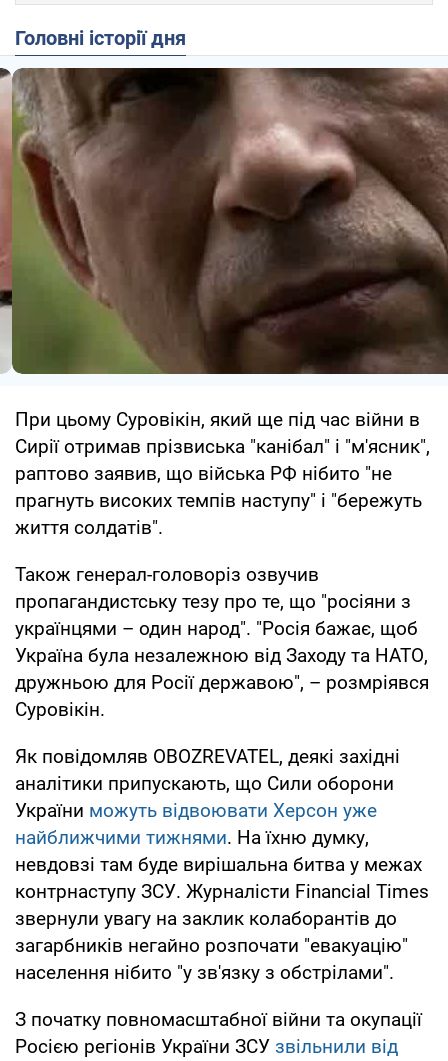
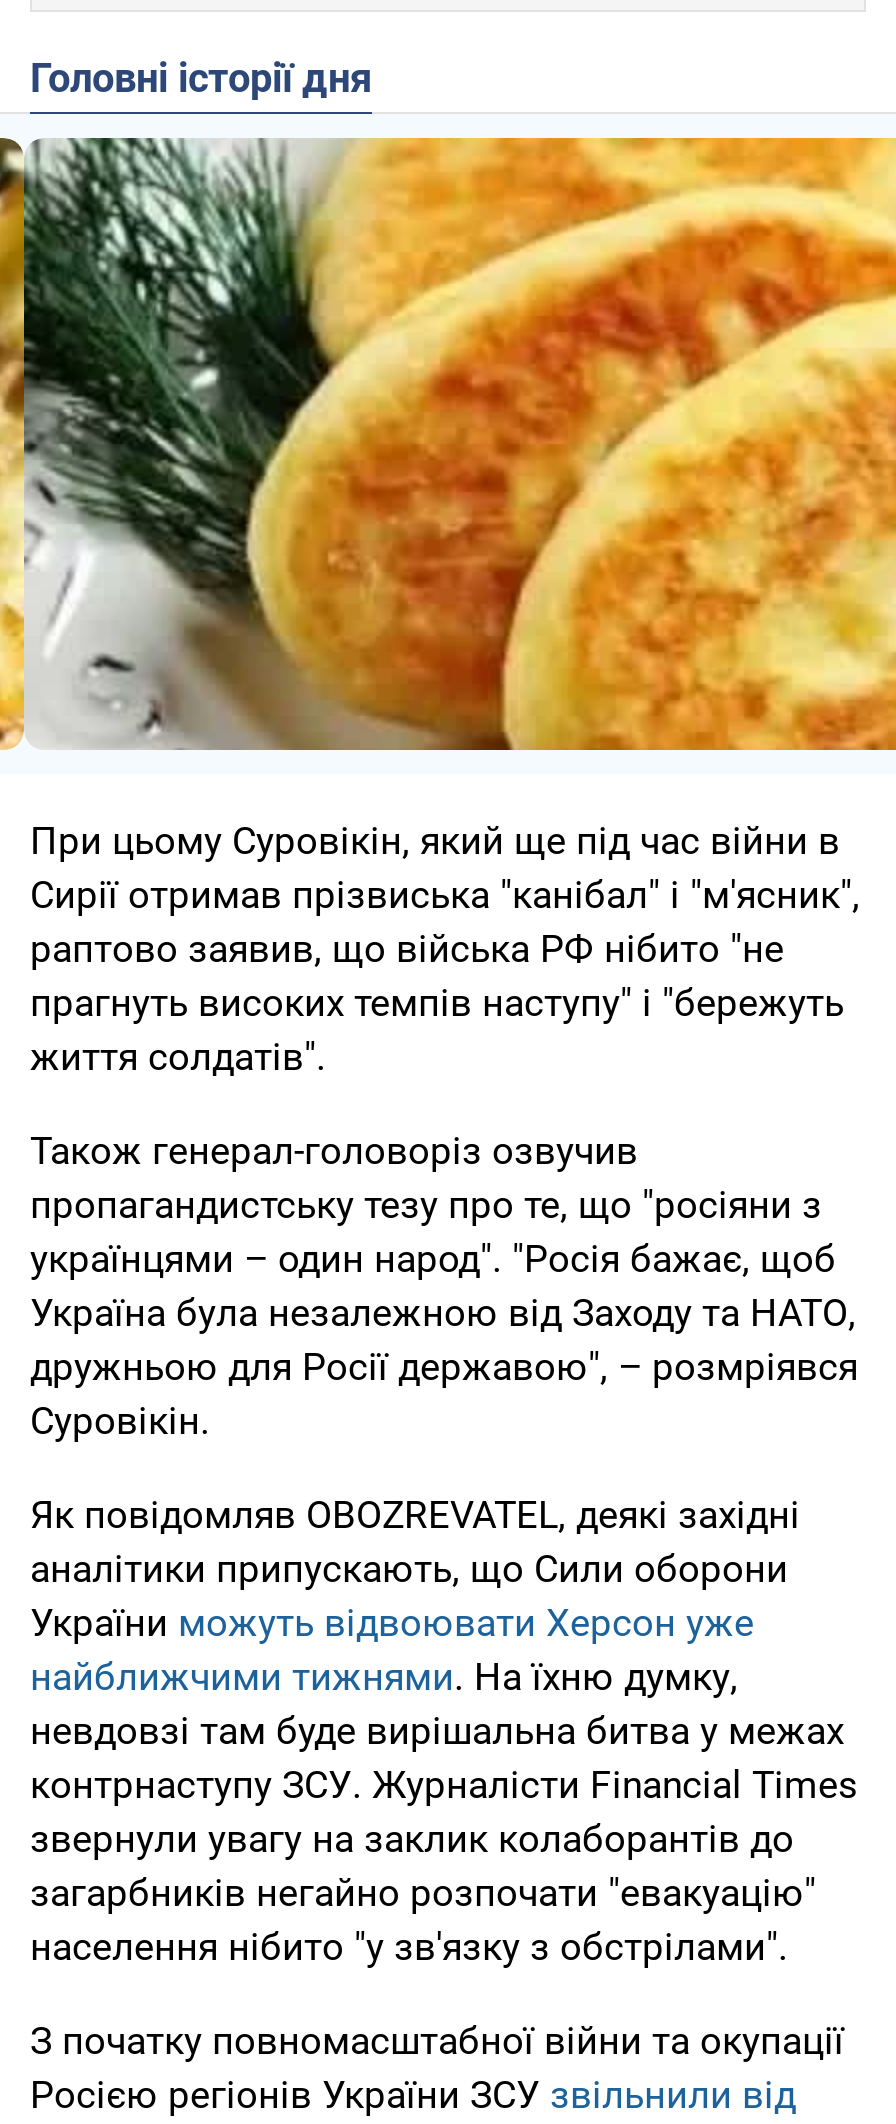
- [image]
+ [image]
